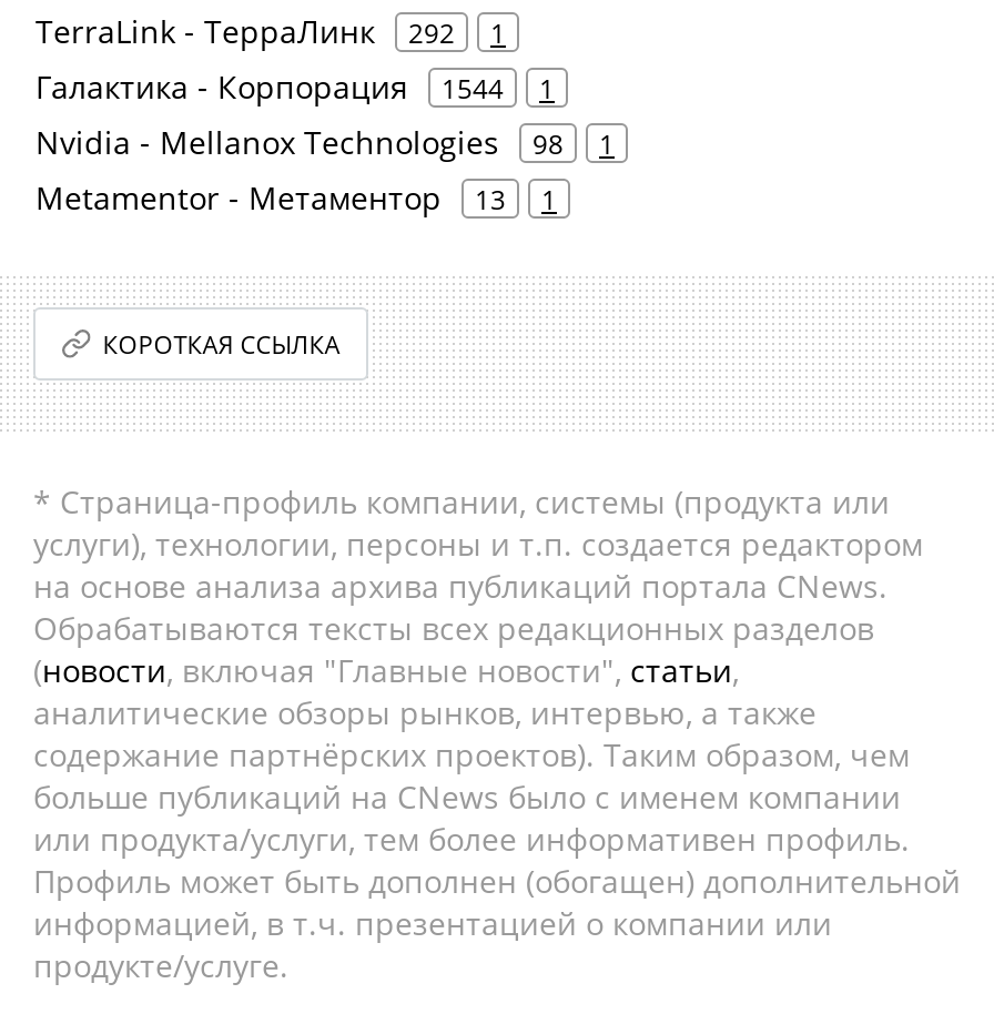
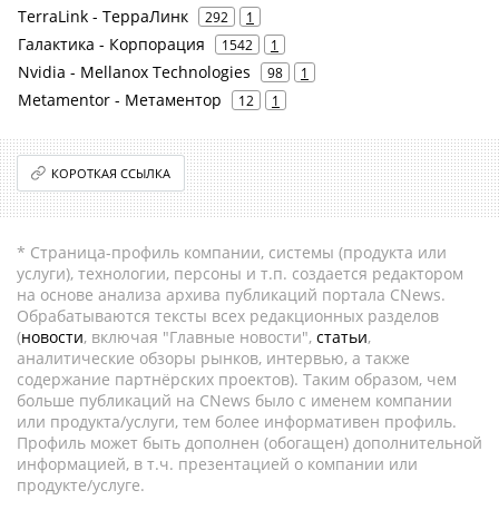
- Галактика - Корпорация 1544 1
+ Галактика - Корпорация 1542 1

- Metamentor - Метаментор 13 1
+ Metamentor - Метаментор 12 1
